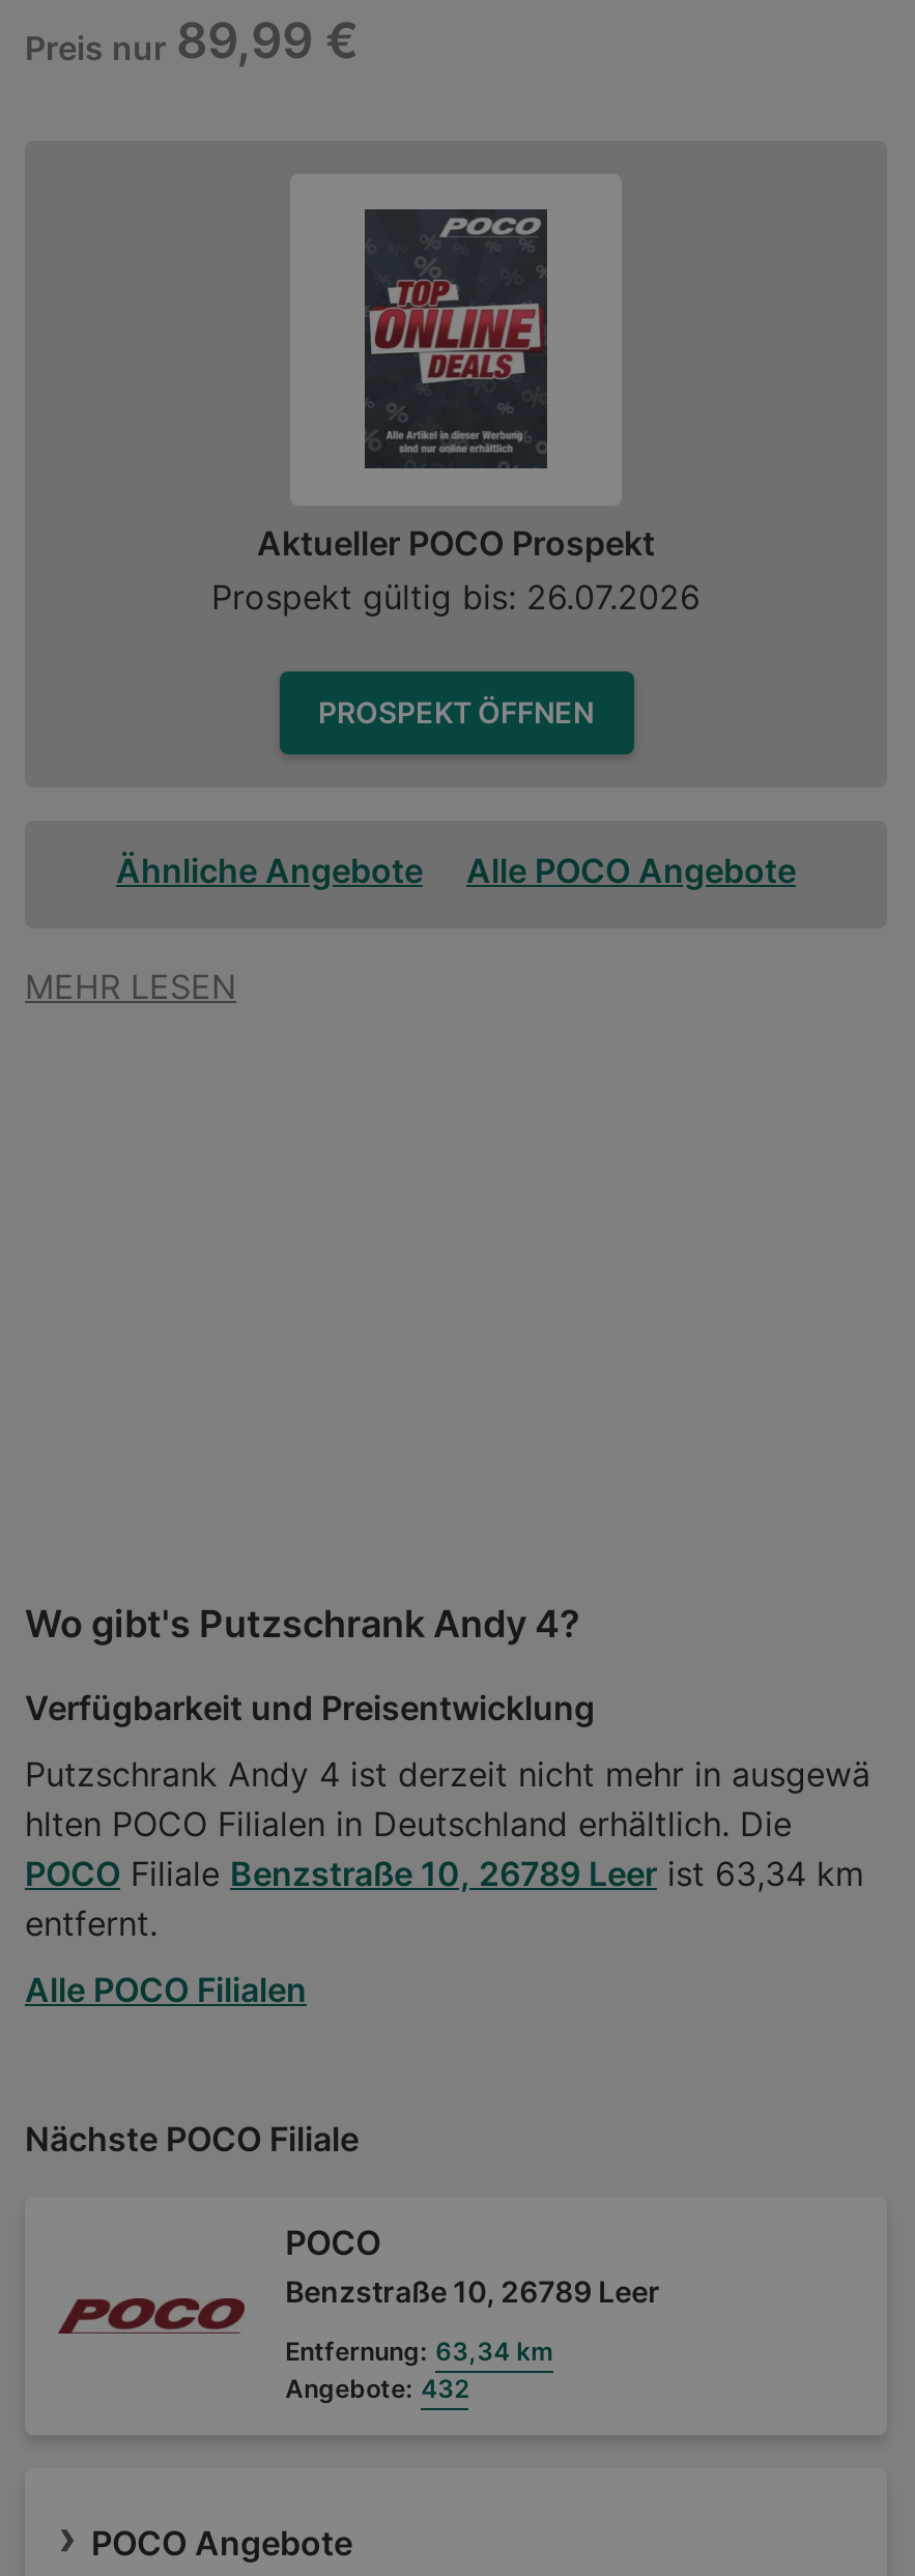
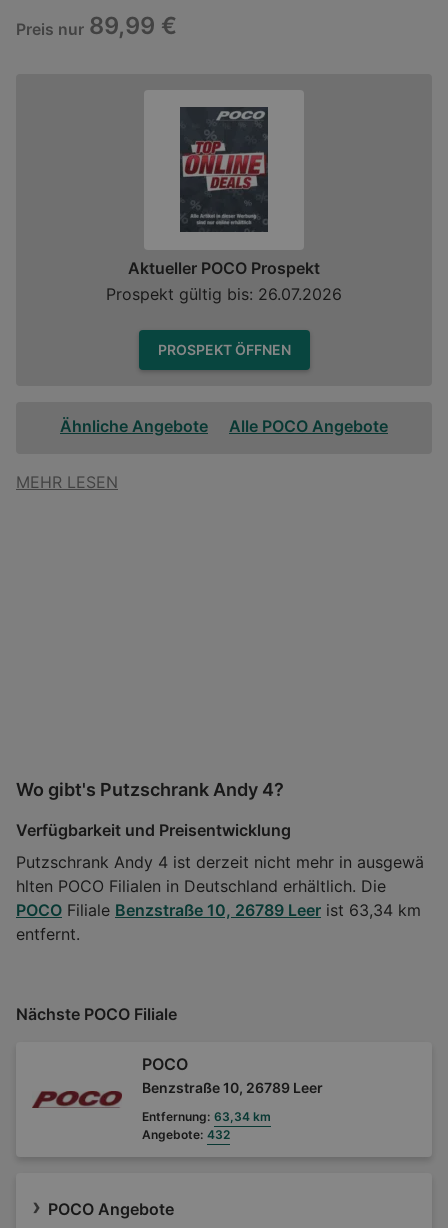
- Alle POCO Filialen
